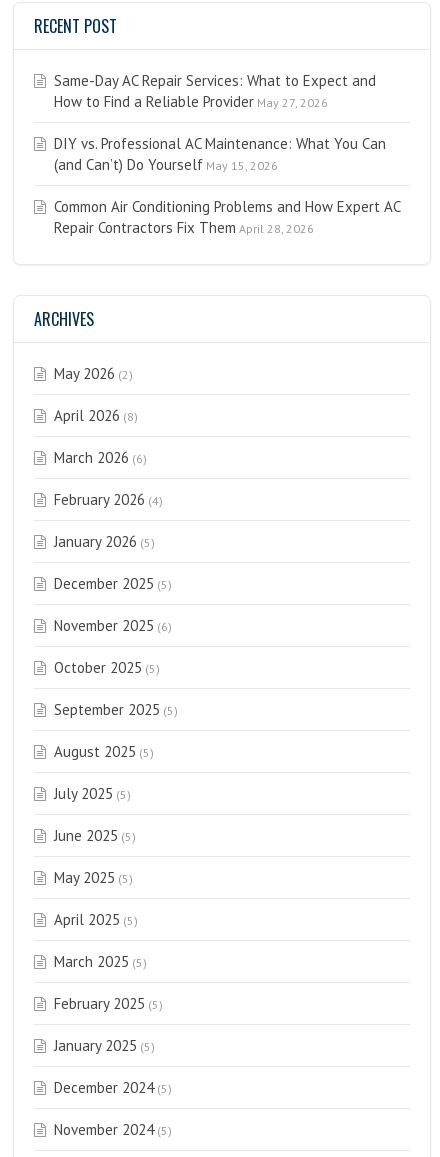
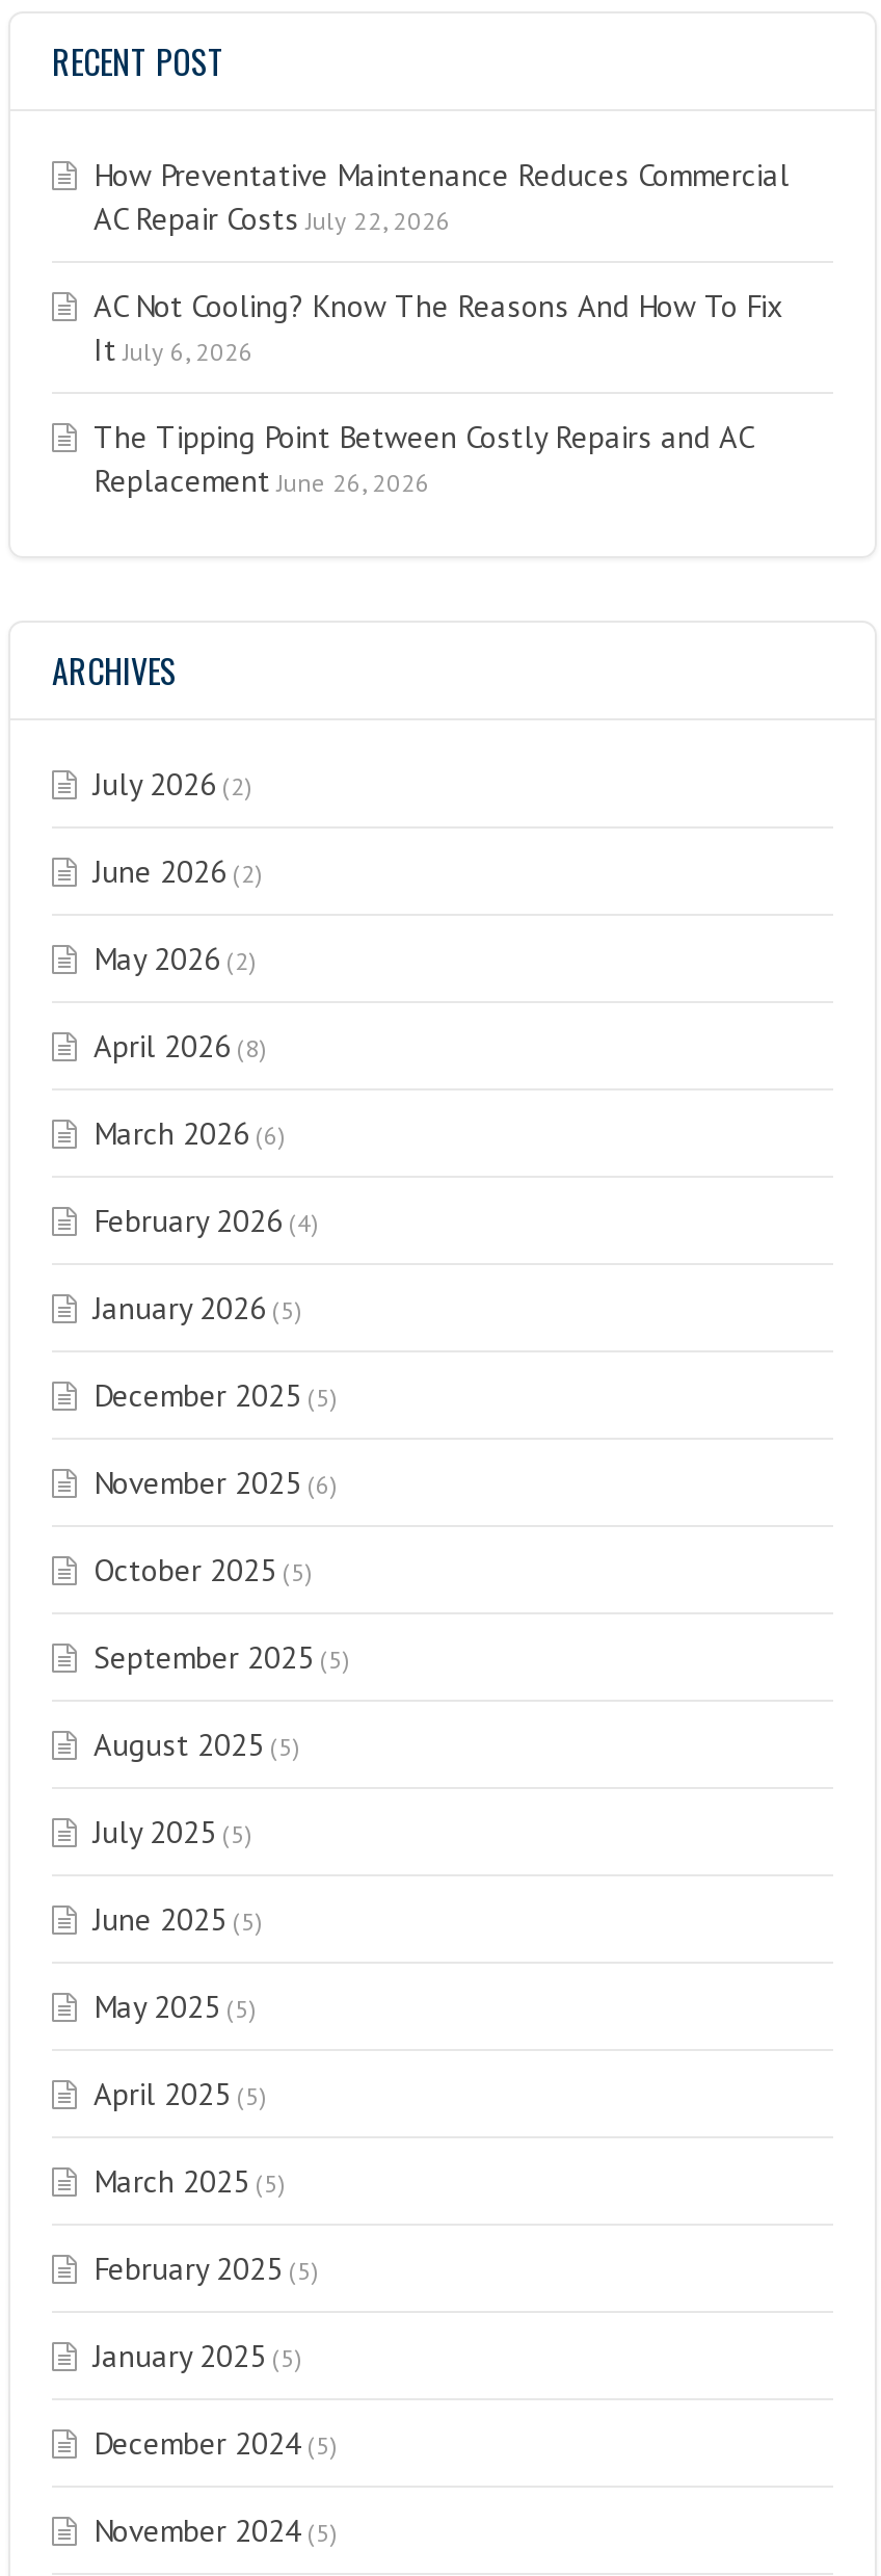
- Same-Day AC Repair Services: What to Expect and
- How to Find a Reliable Provider May 27, 2026
+ How Preventative Maintenance Reduces Commercial
+ AC Repair Costs July 22, 2026

- DIY vs. Professional AC Maintenance: What You Can
- (and Can’t) Do Yourself May 15, 2026
+ AC Not Cooling? Know The Reasons And How To Fix
+ It July 6, 2026

- Common Air Conditioning Problems and How Expert AC
- Repair Contractors Fix Them April 28, 2026
+ The Tipping Point Between Costly Repairs and AC
+ Replacement June 26, 2026

+ July 2026 (2)
+ June 2026 (2)
